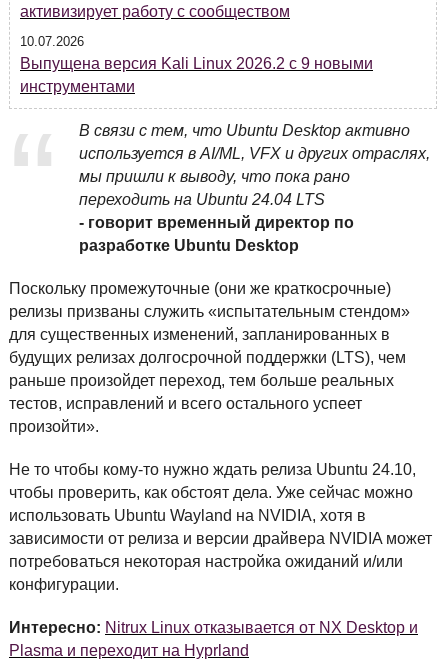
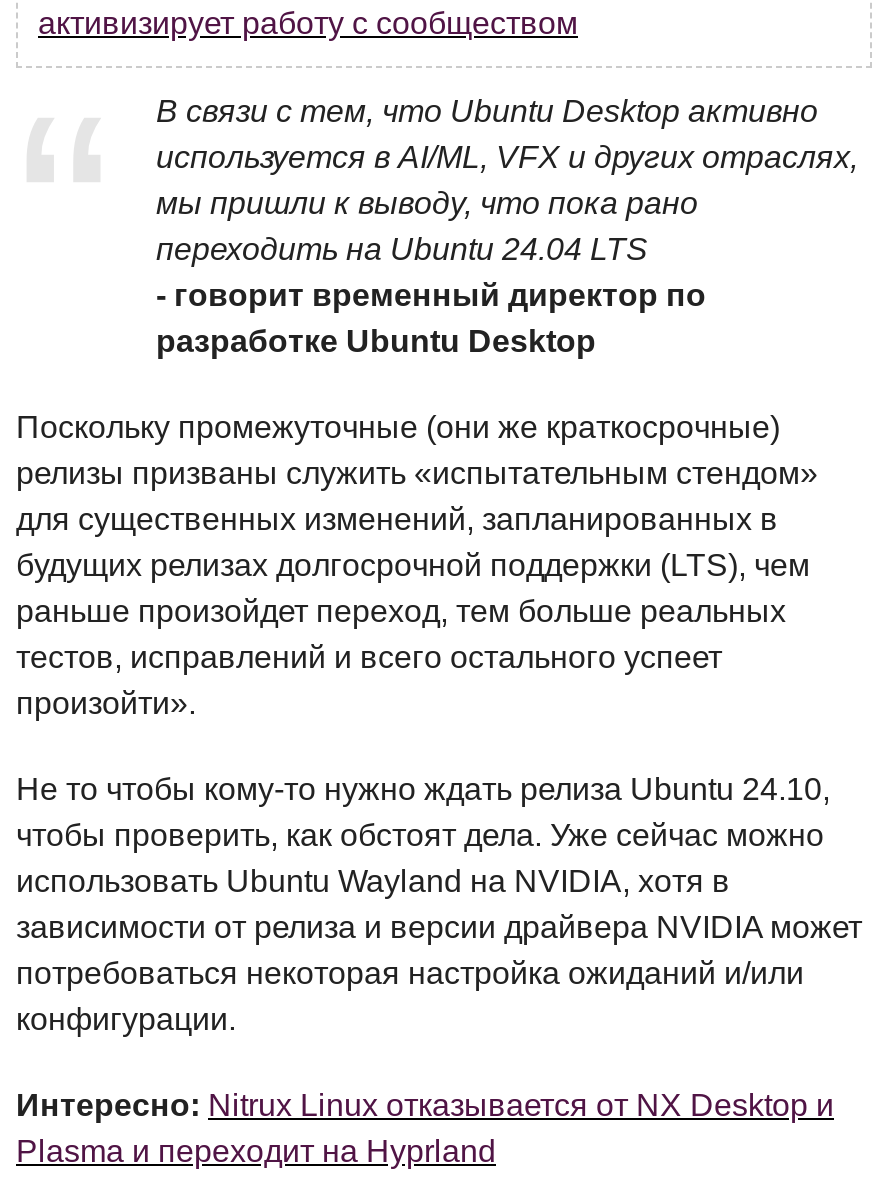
- 10.07.2026
- Выпущена версия Kali Linux 2026.2 с 9 новыми
- инструментами
